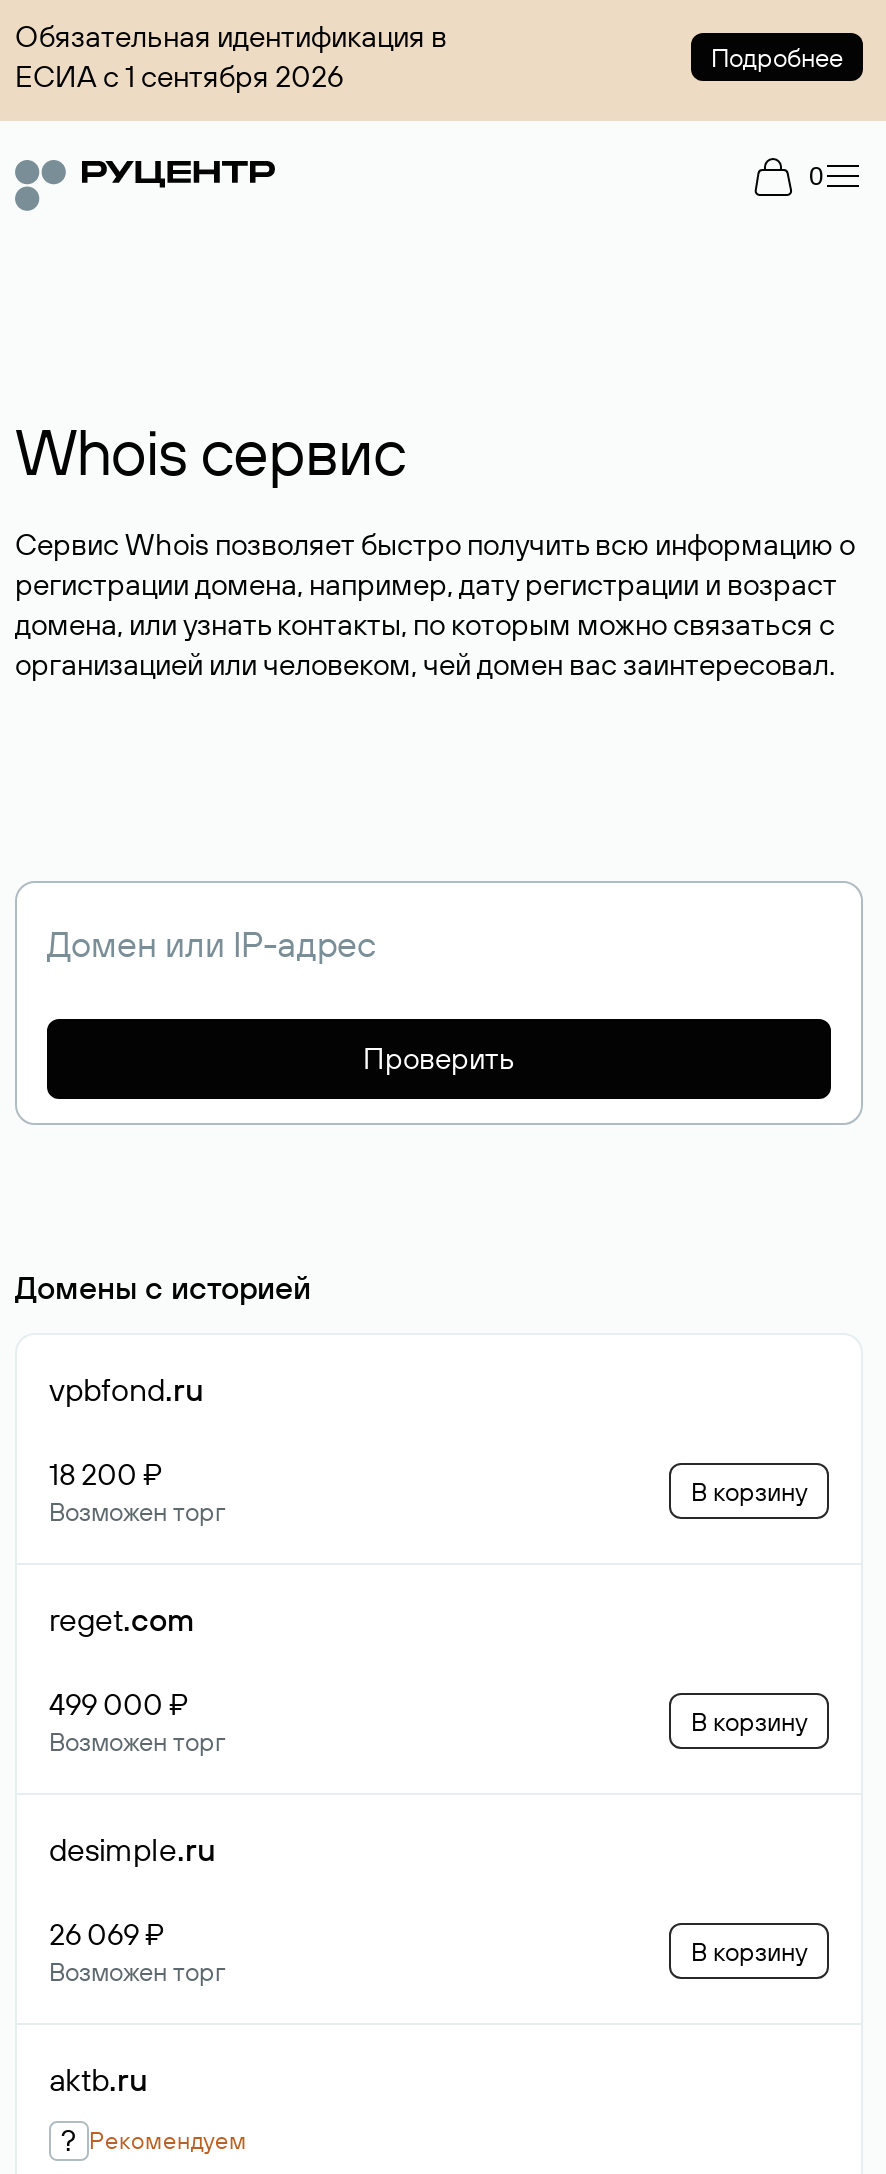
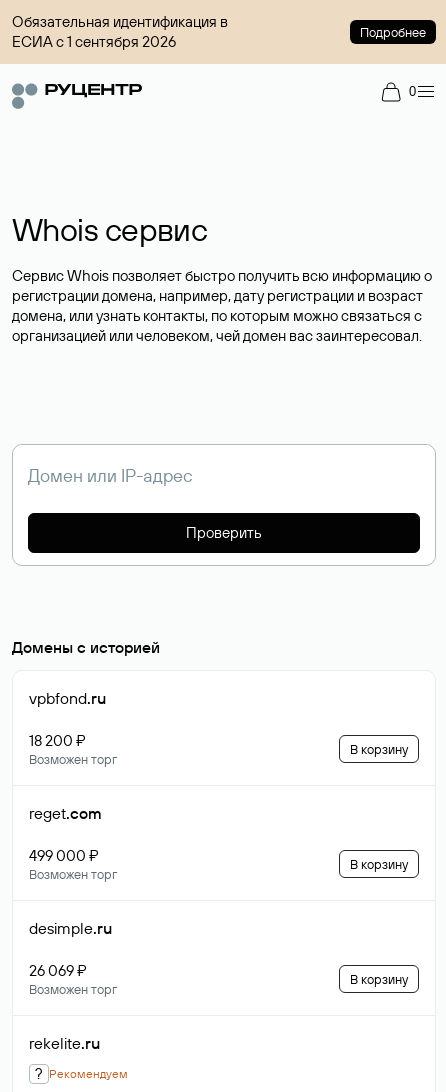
- aktb.ru
+ rekelite.ru
